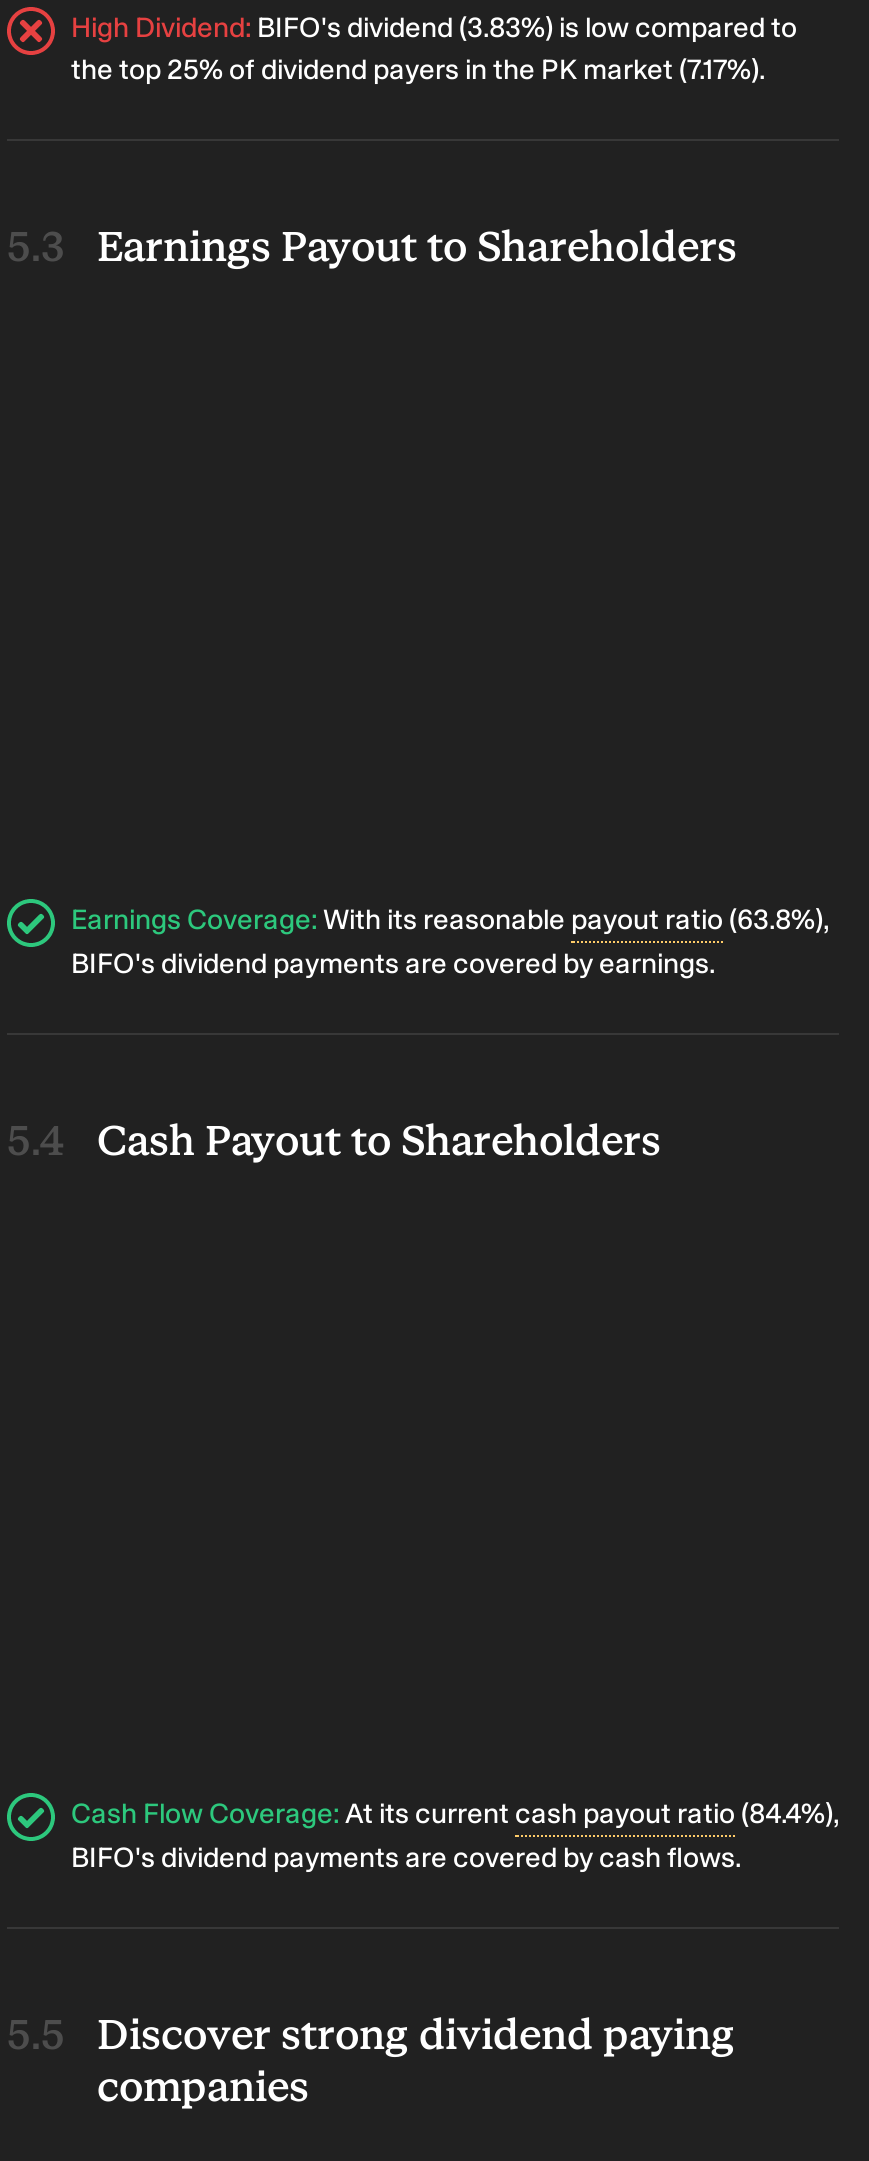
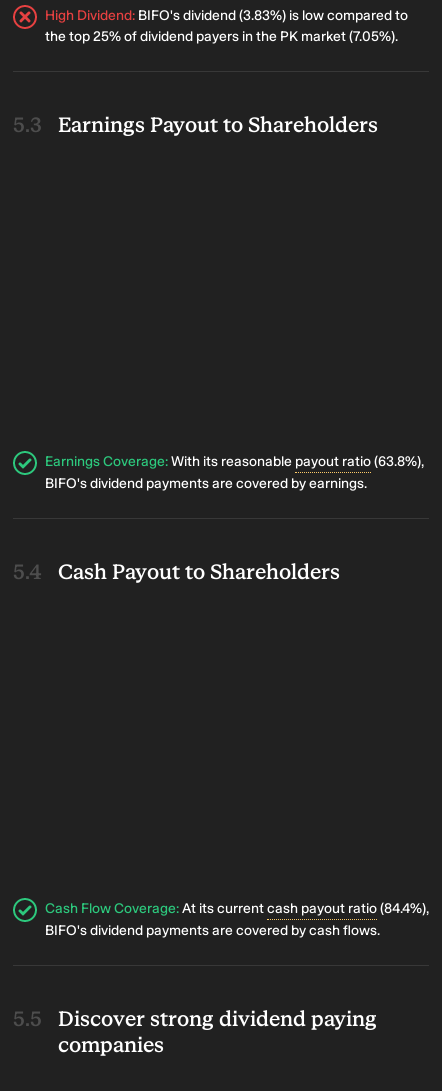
- the top 25% of dividend payers in the PK market (7.17%).
+ the top 25% of dividend payers in the PK market (7.05%).
